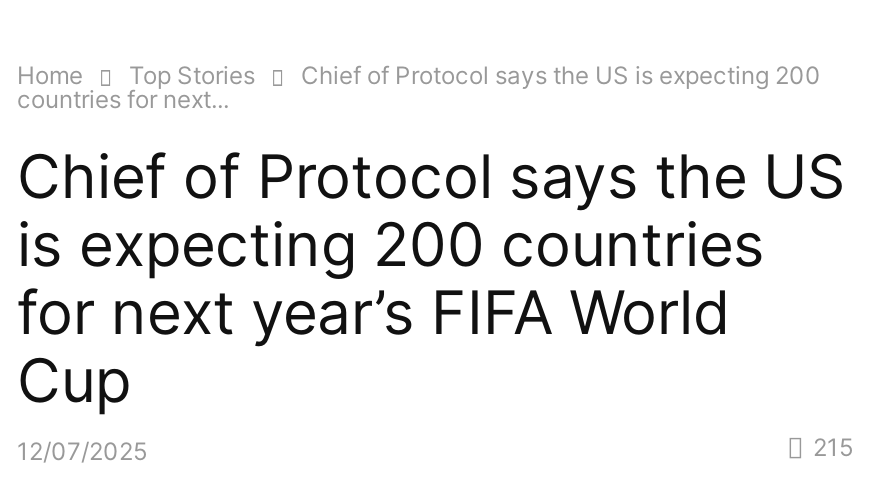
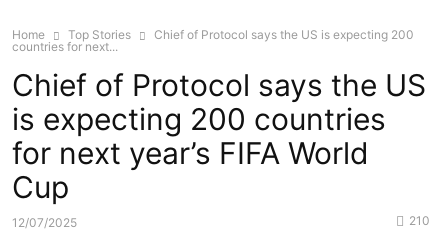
- 215
+ 210
